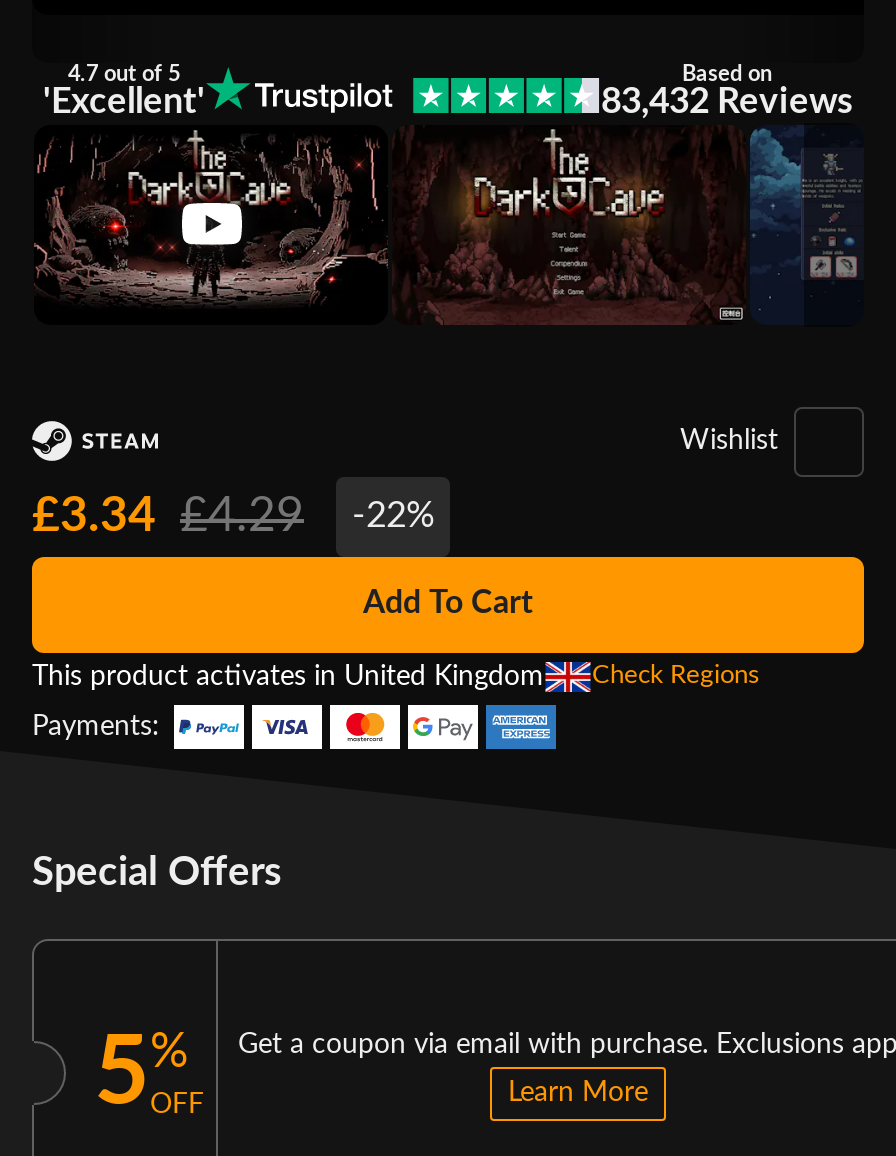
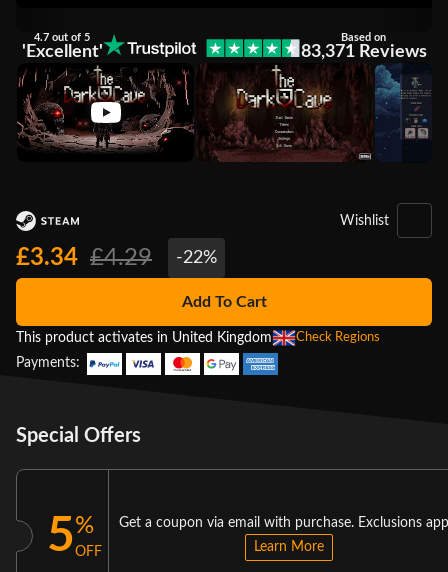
- 83,432 Reviews
+ 83,371 Reviews
